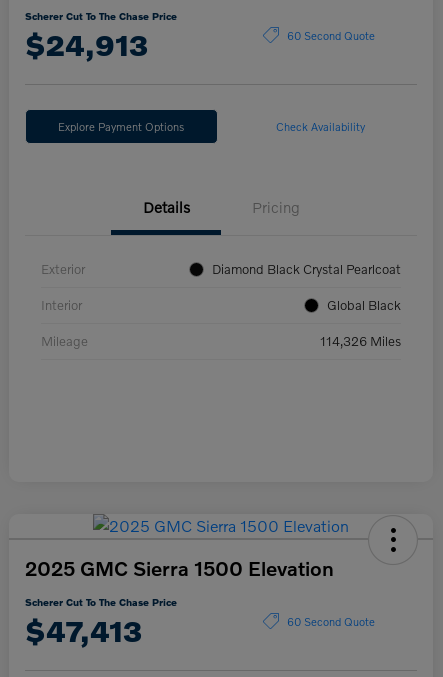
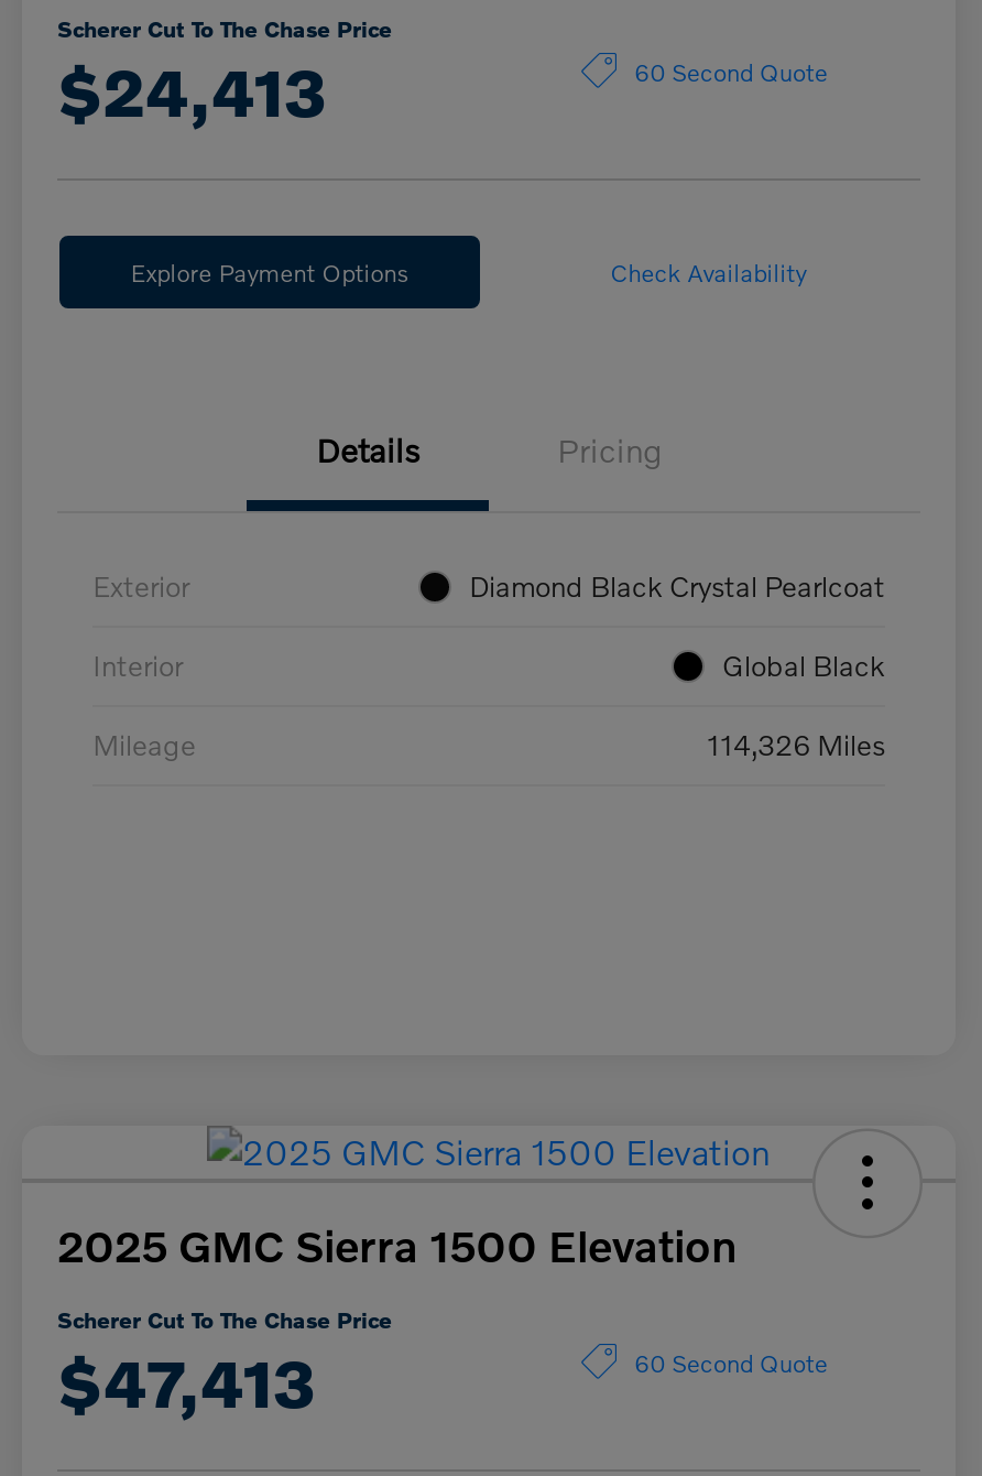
- $24,913
+ $24,413
